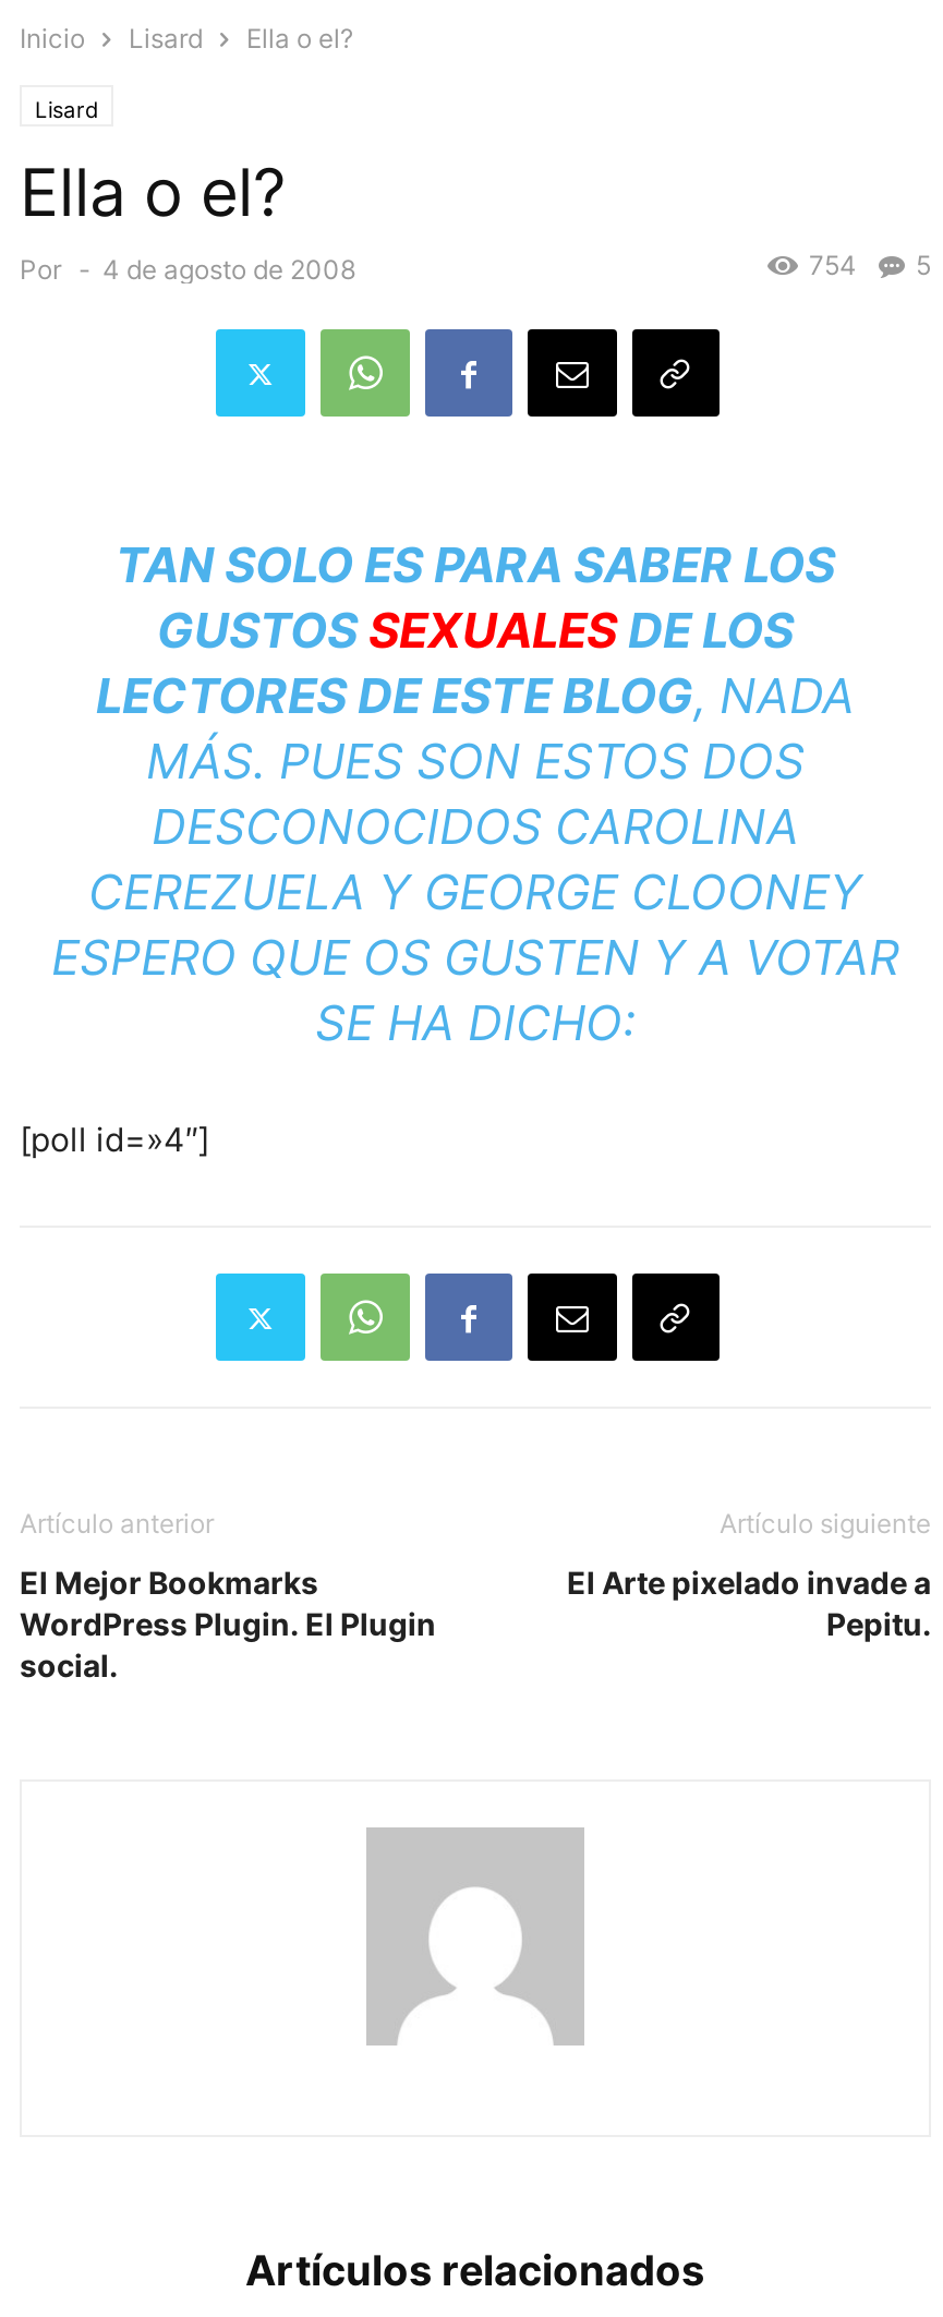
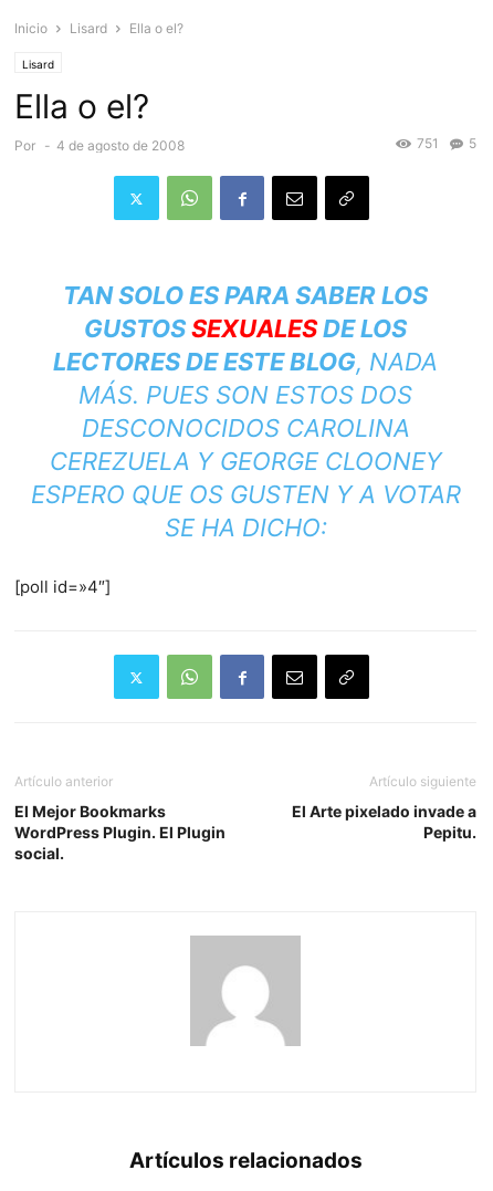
- 754 5
+ 751 5
